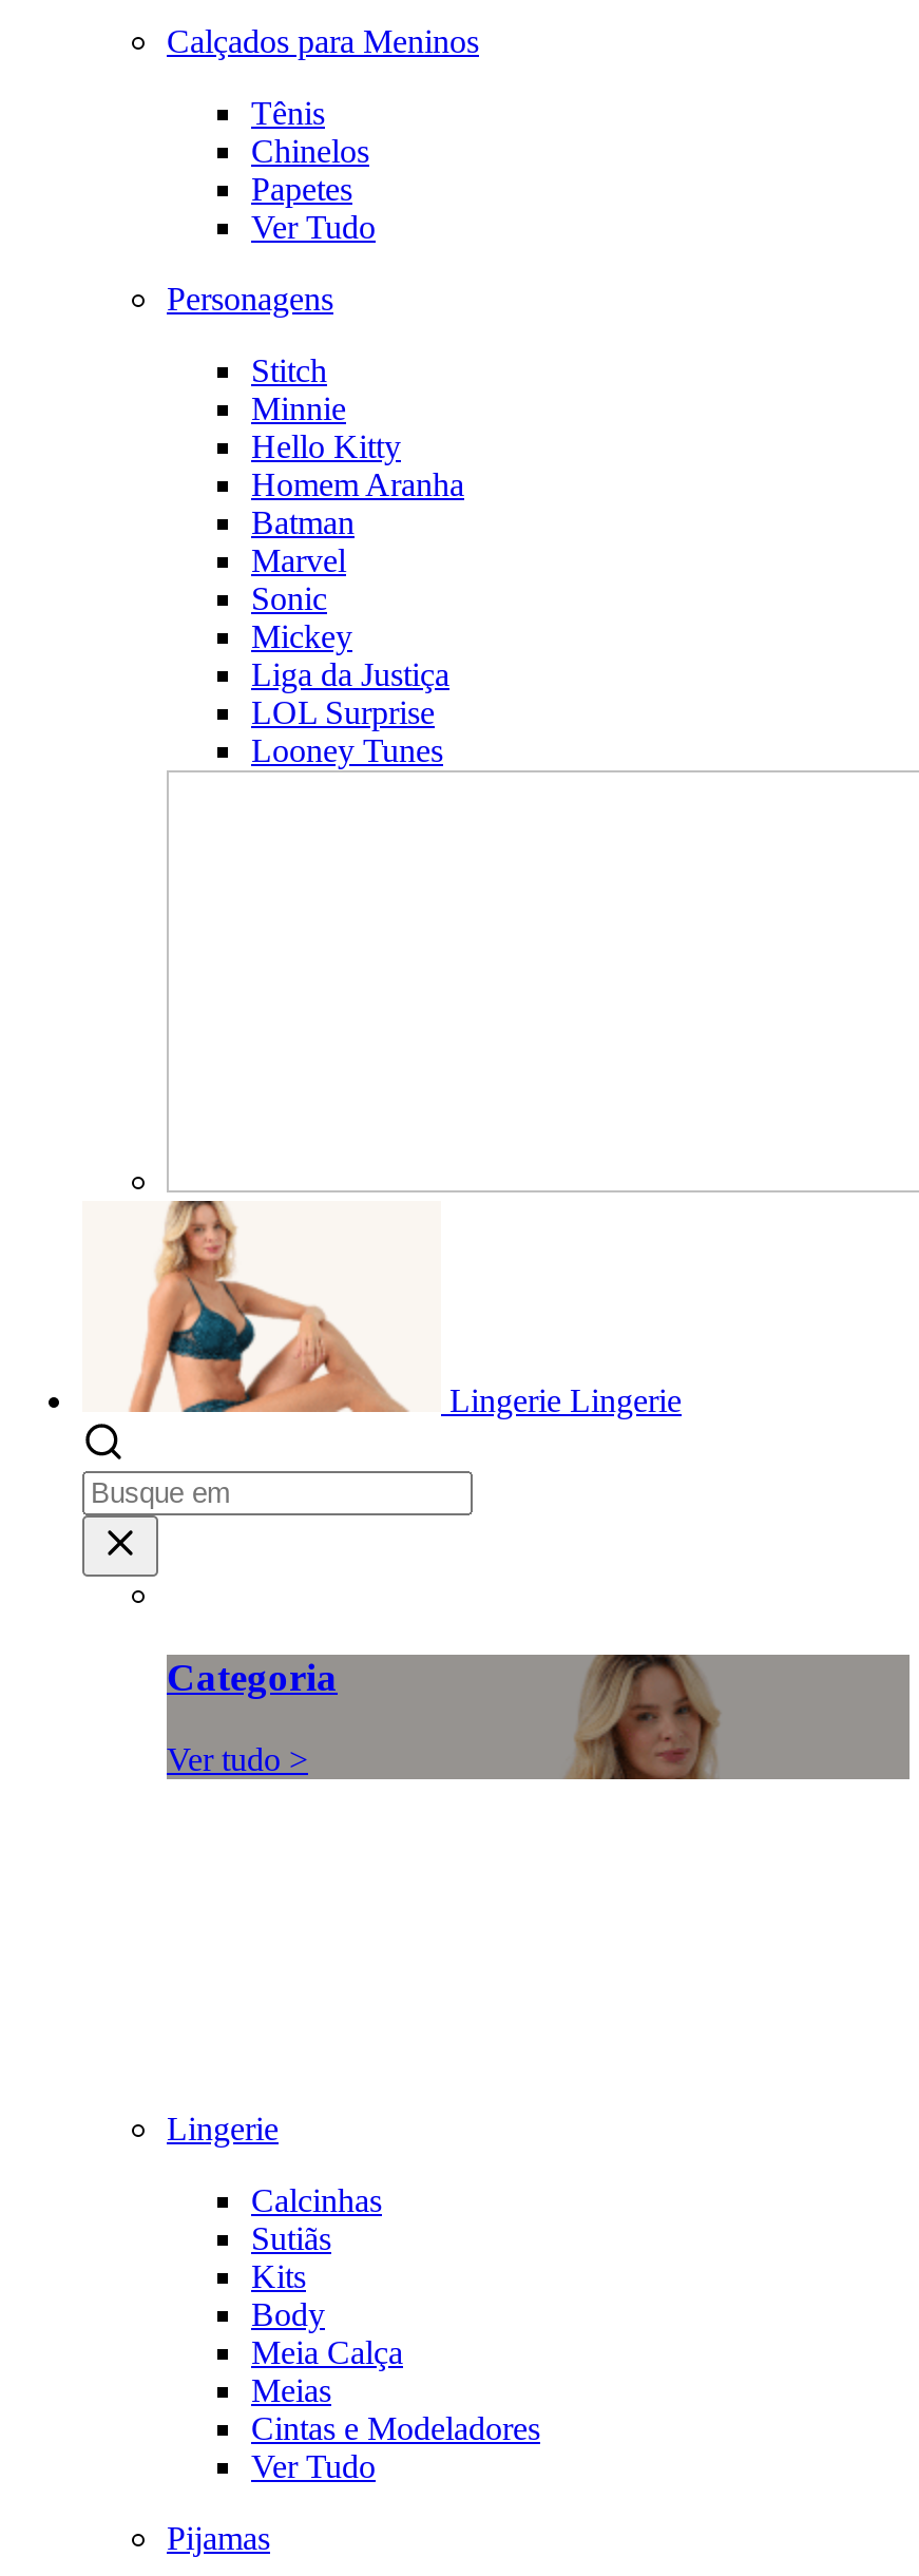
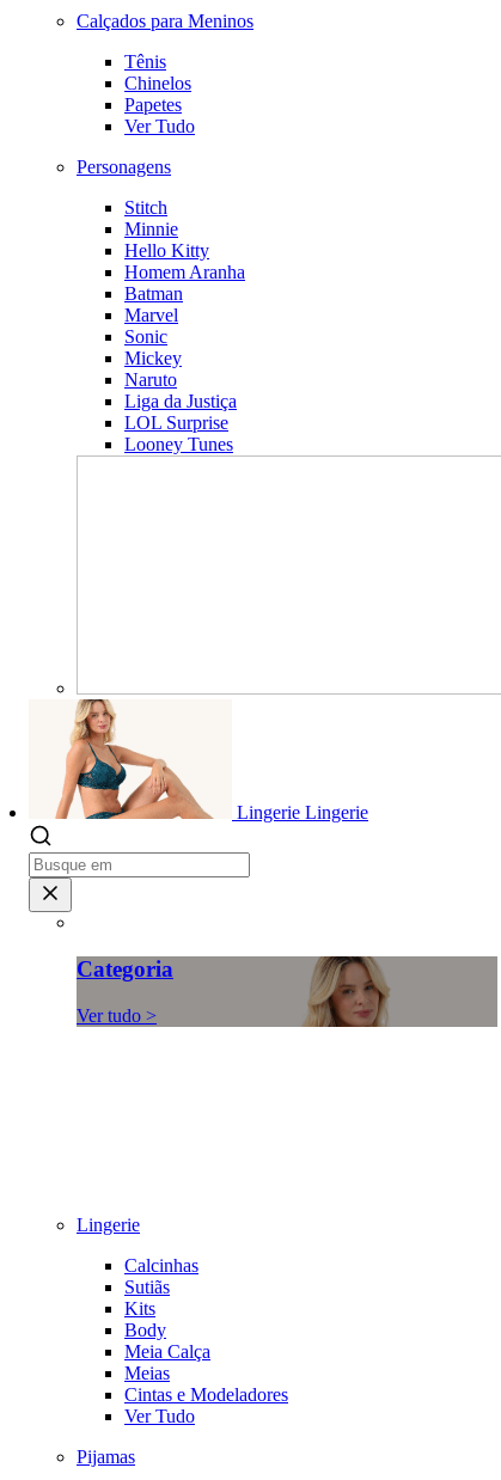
+ Naruto
